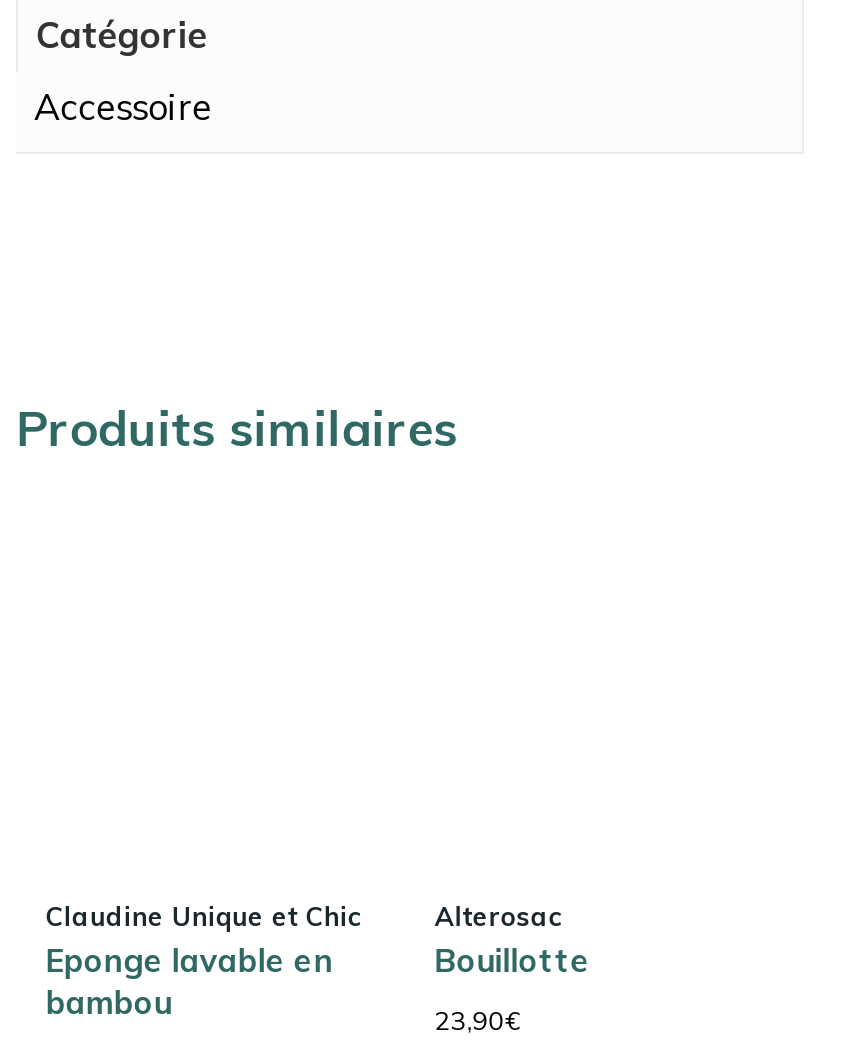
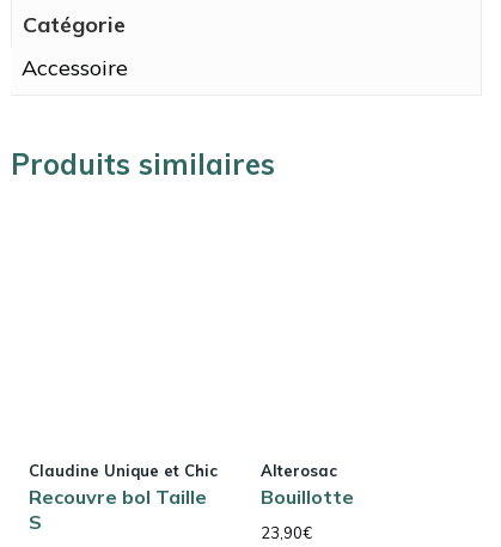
- Eponge lavable en
- bambou
+ Recouvre bol Taille
+ S
